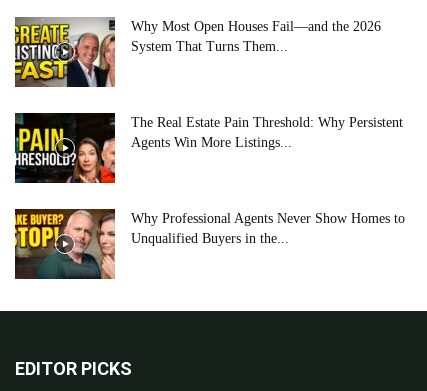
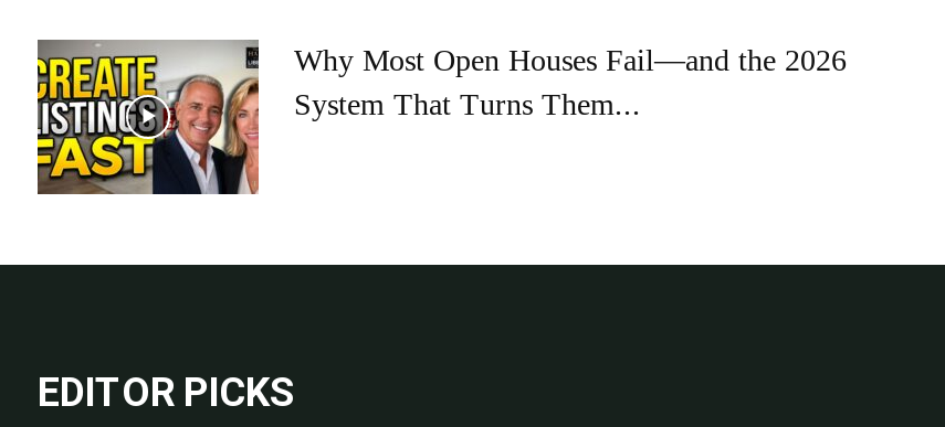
- [image]
- The Real Estate Pain Threshold: Why Persistent
- Agents Win More Listings...

- [image]
- Why Professional Agents Never Show Homes to
- Unqualified Buyers in the...
